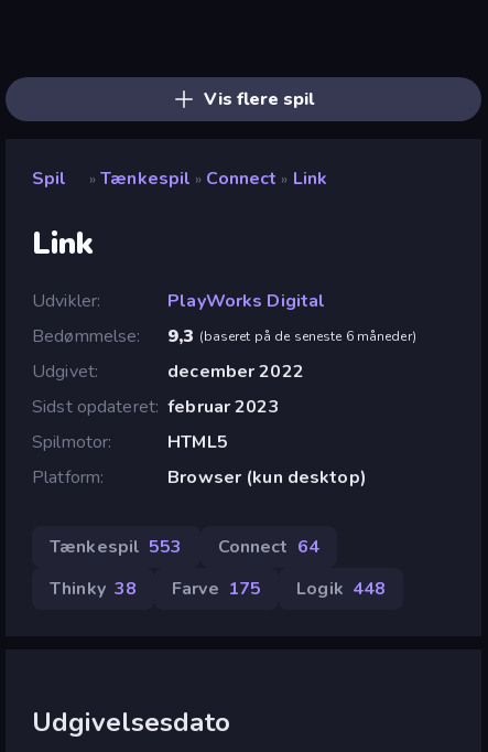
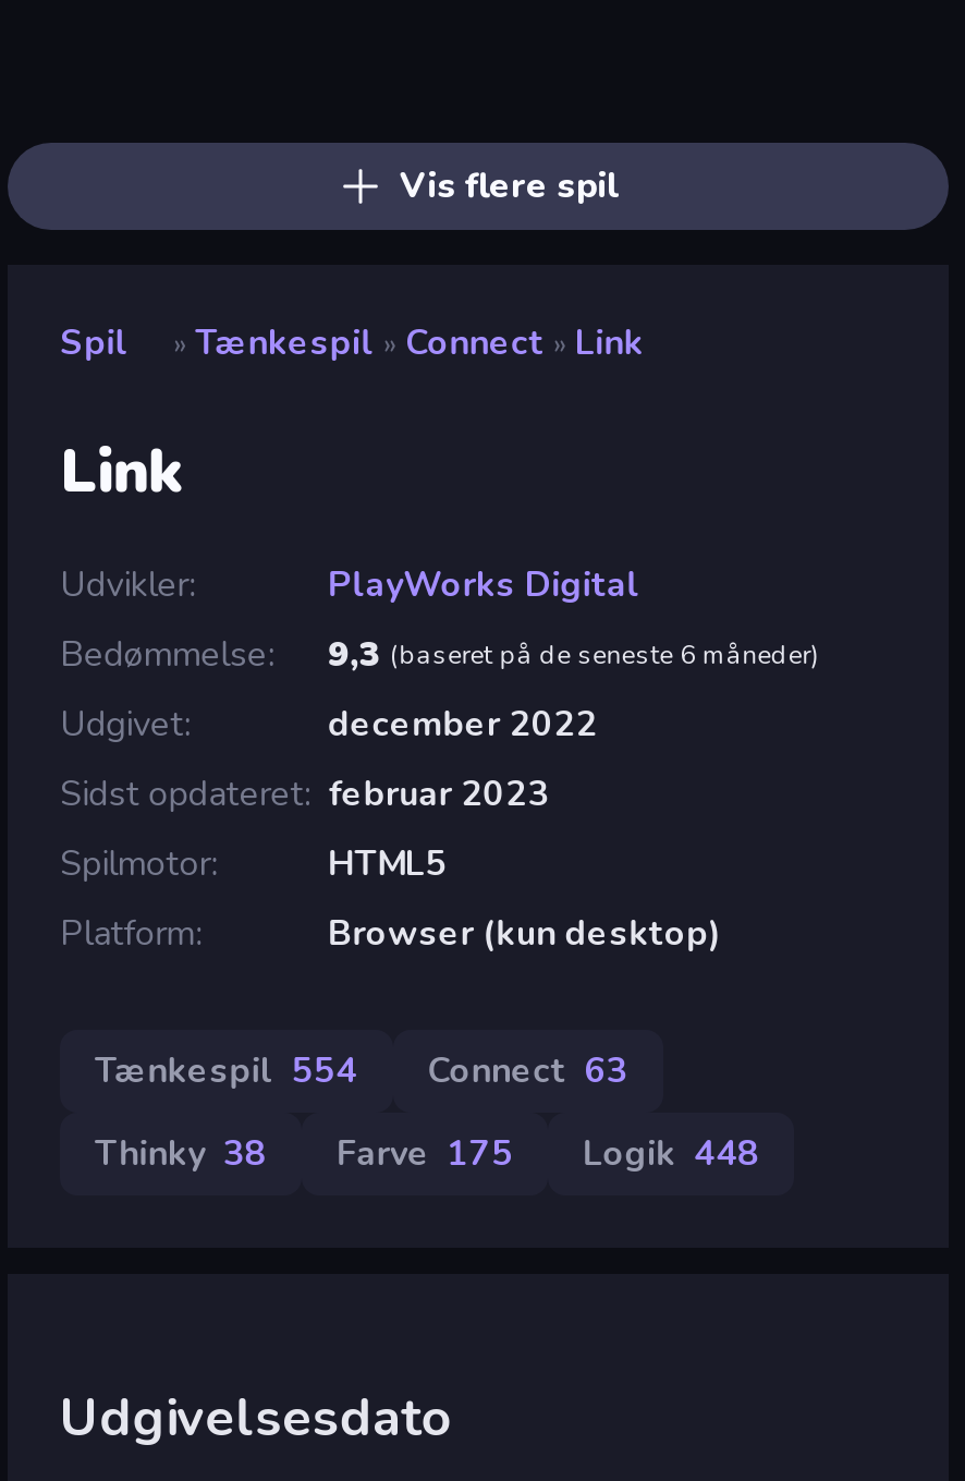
- Tænkespil 553
+ Tænkespil 554

- Connect 64
+ Connect 63
